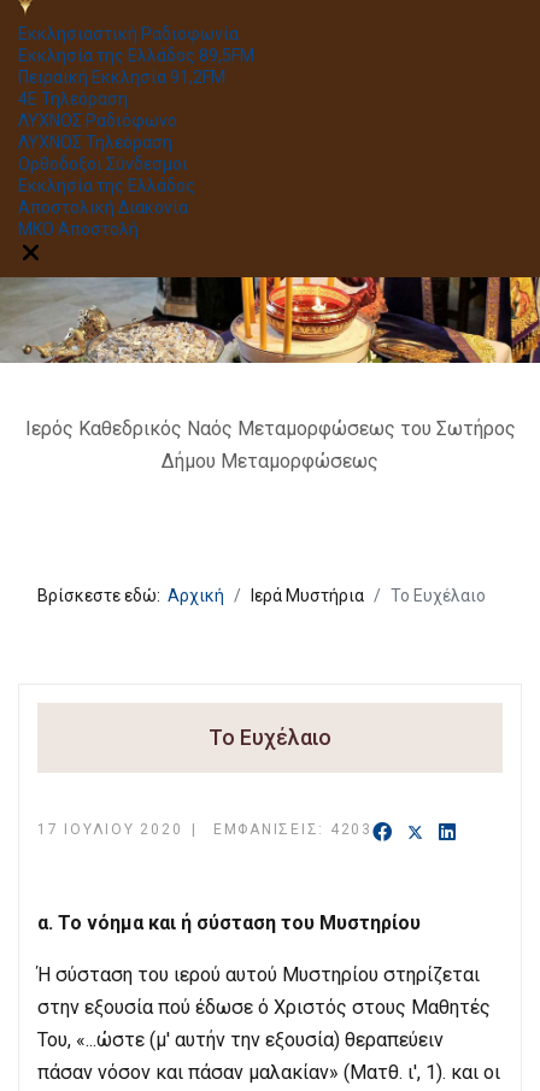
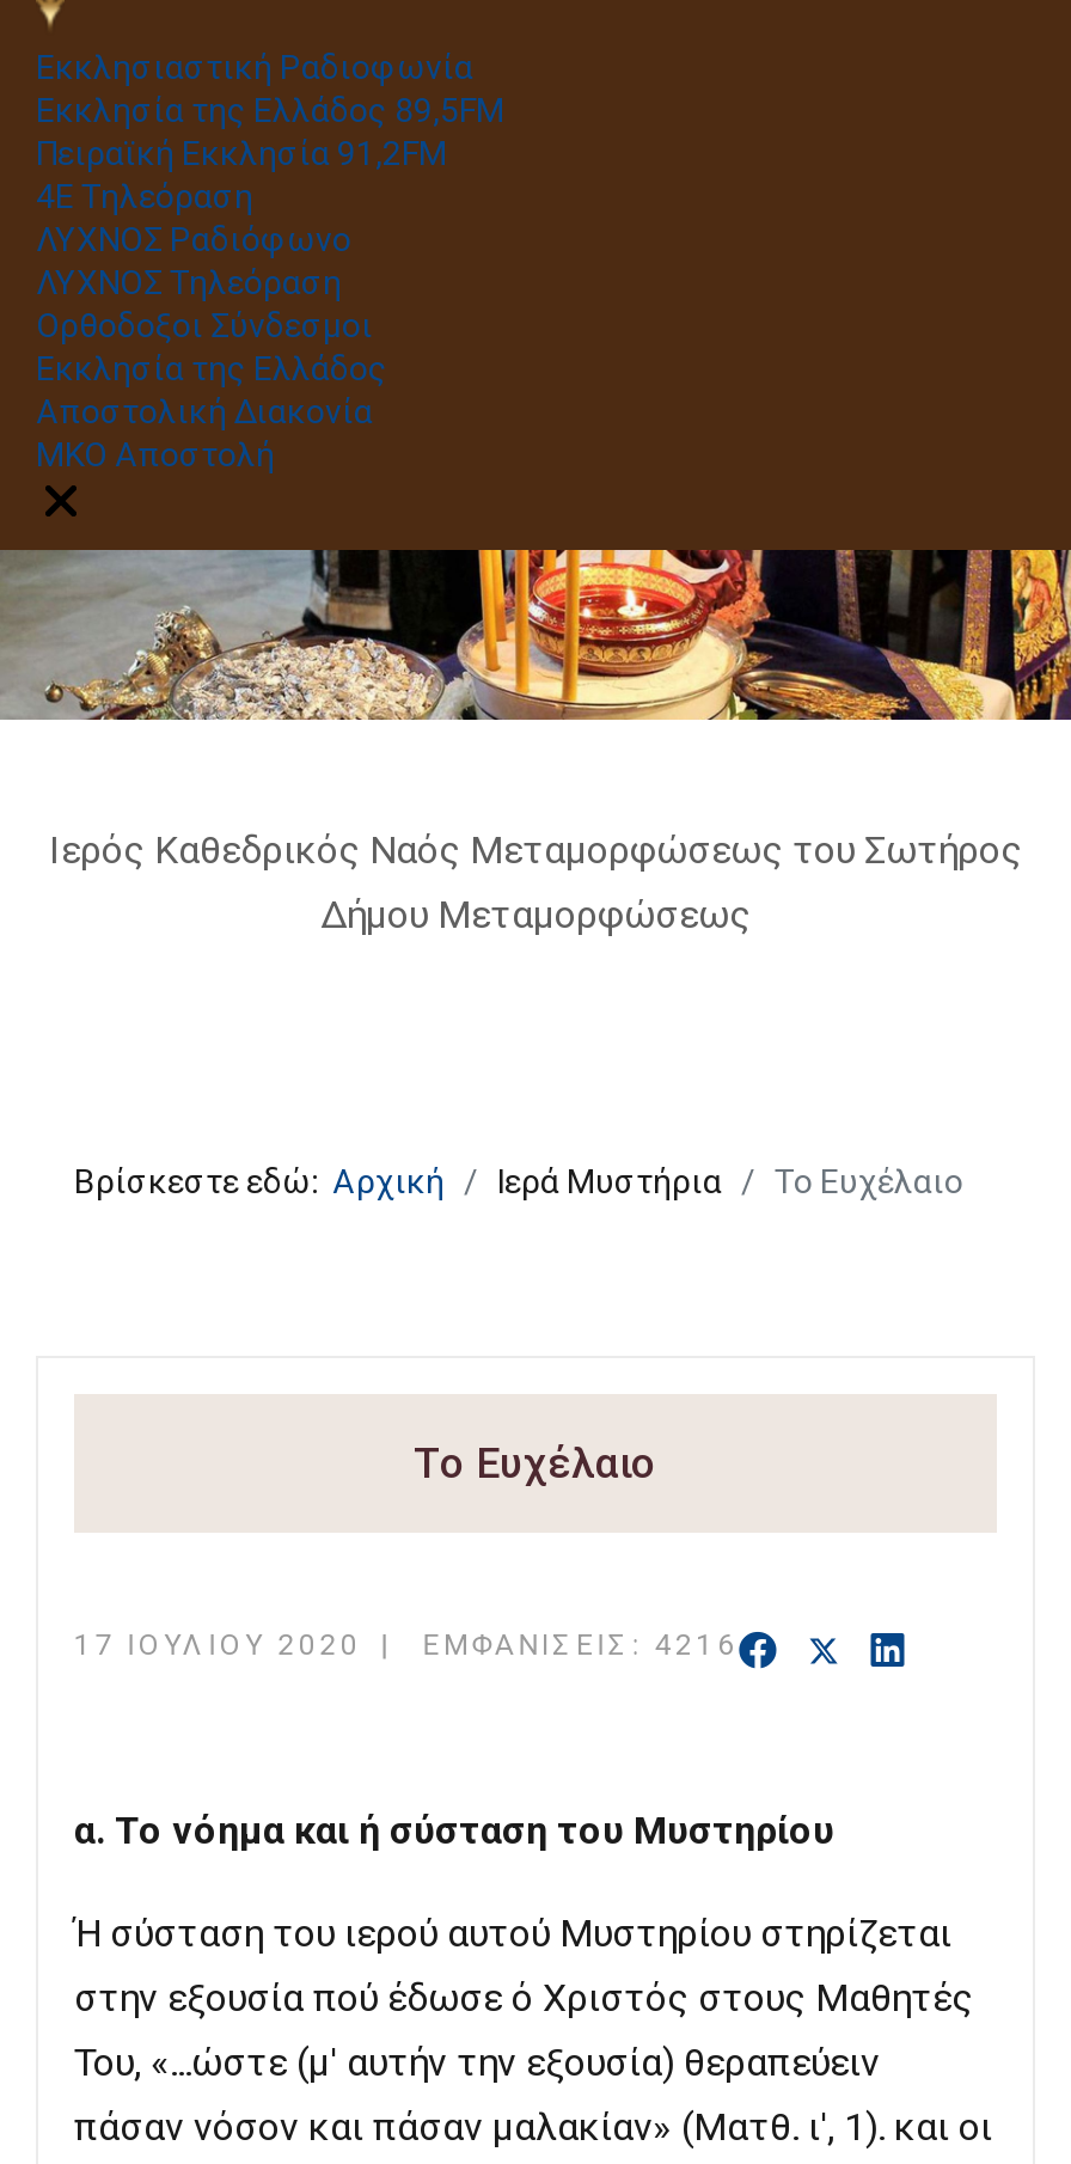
- 17 ΙΟΥΛΊΟΥ 2020 ΕΜΦΑΝΊΣΕΙΣ: 4203
+ 17 ΙΟΥΛΊΟΥ 2020 ΕΜΦΑΝΊΣΕΙΣ: 4216
